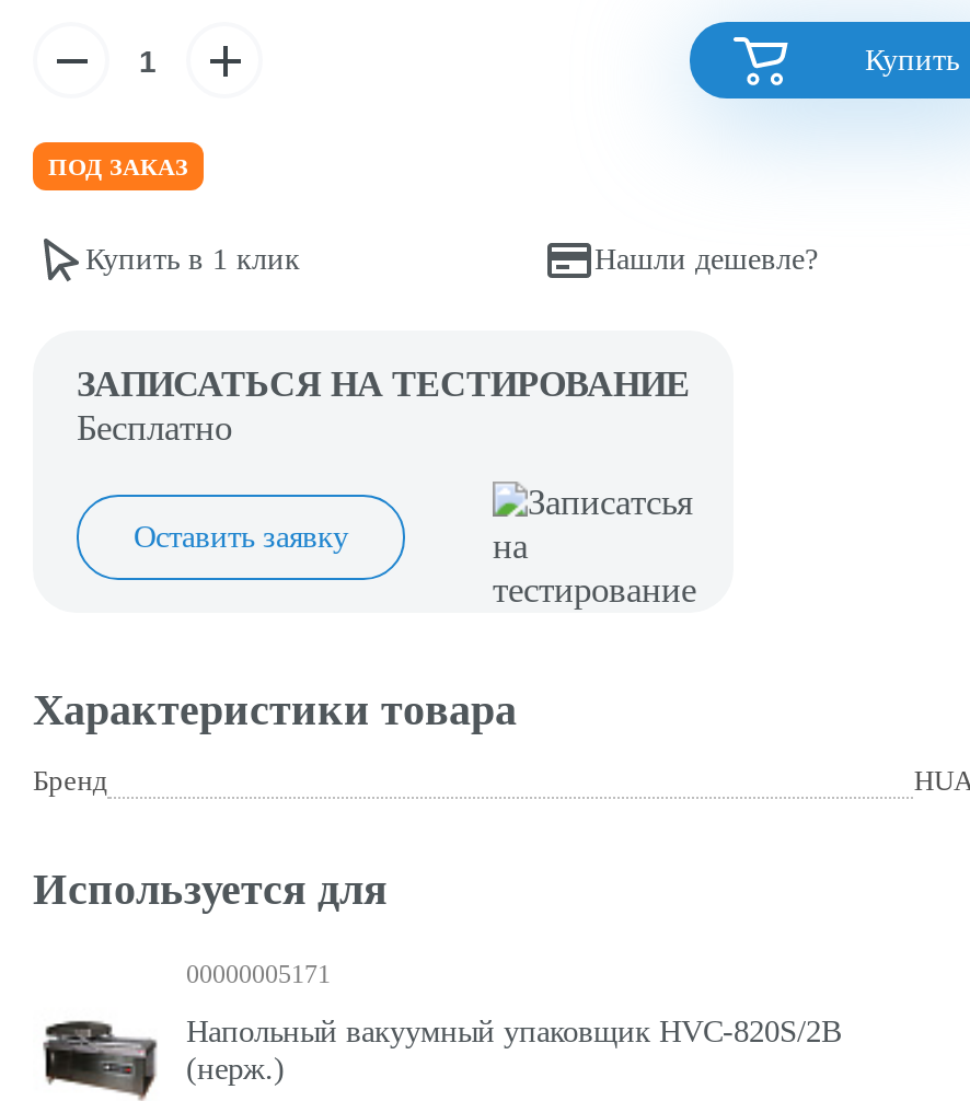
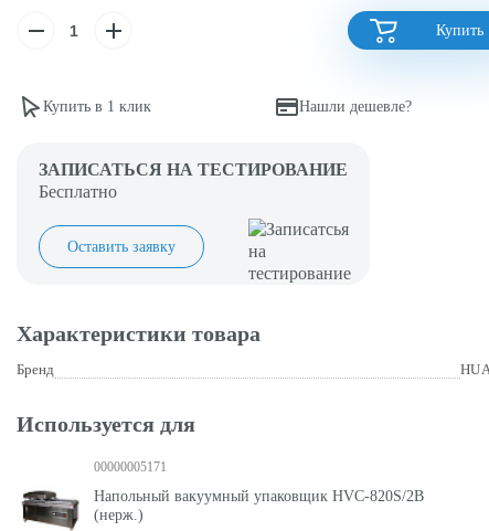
- ПОД ЗАКАЗ
